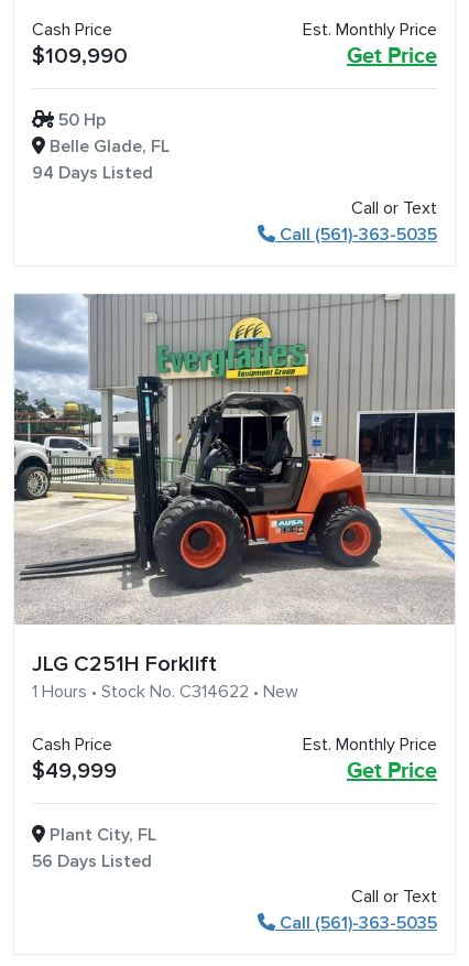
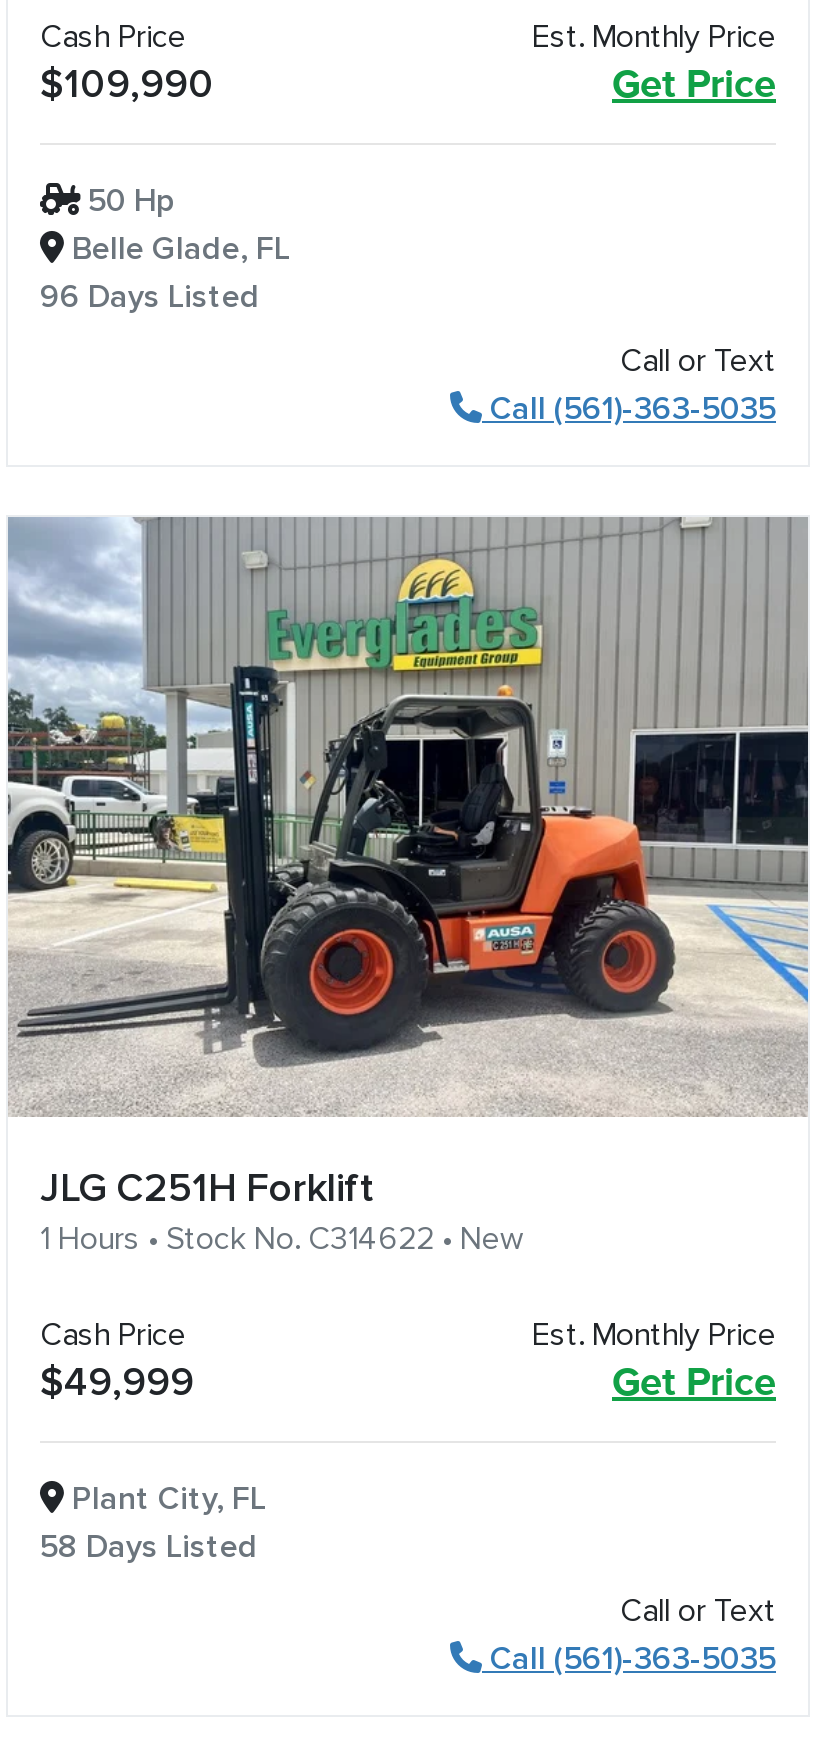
- 94 Days Listed
+ 96 Days Listed

- 56 Days Listed
+ 58 Days Listed
